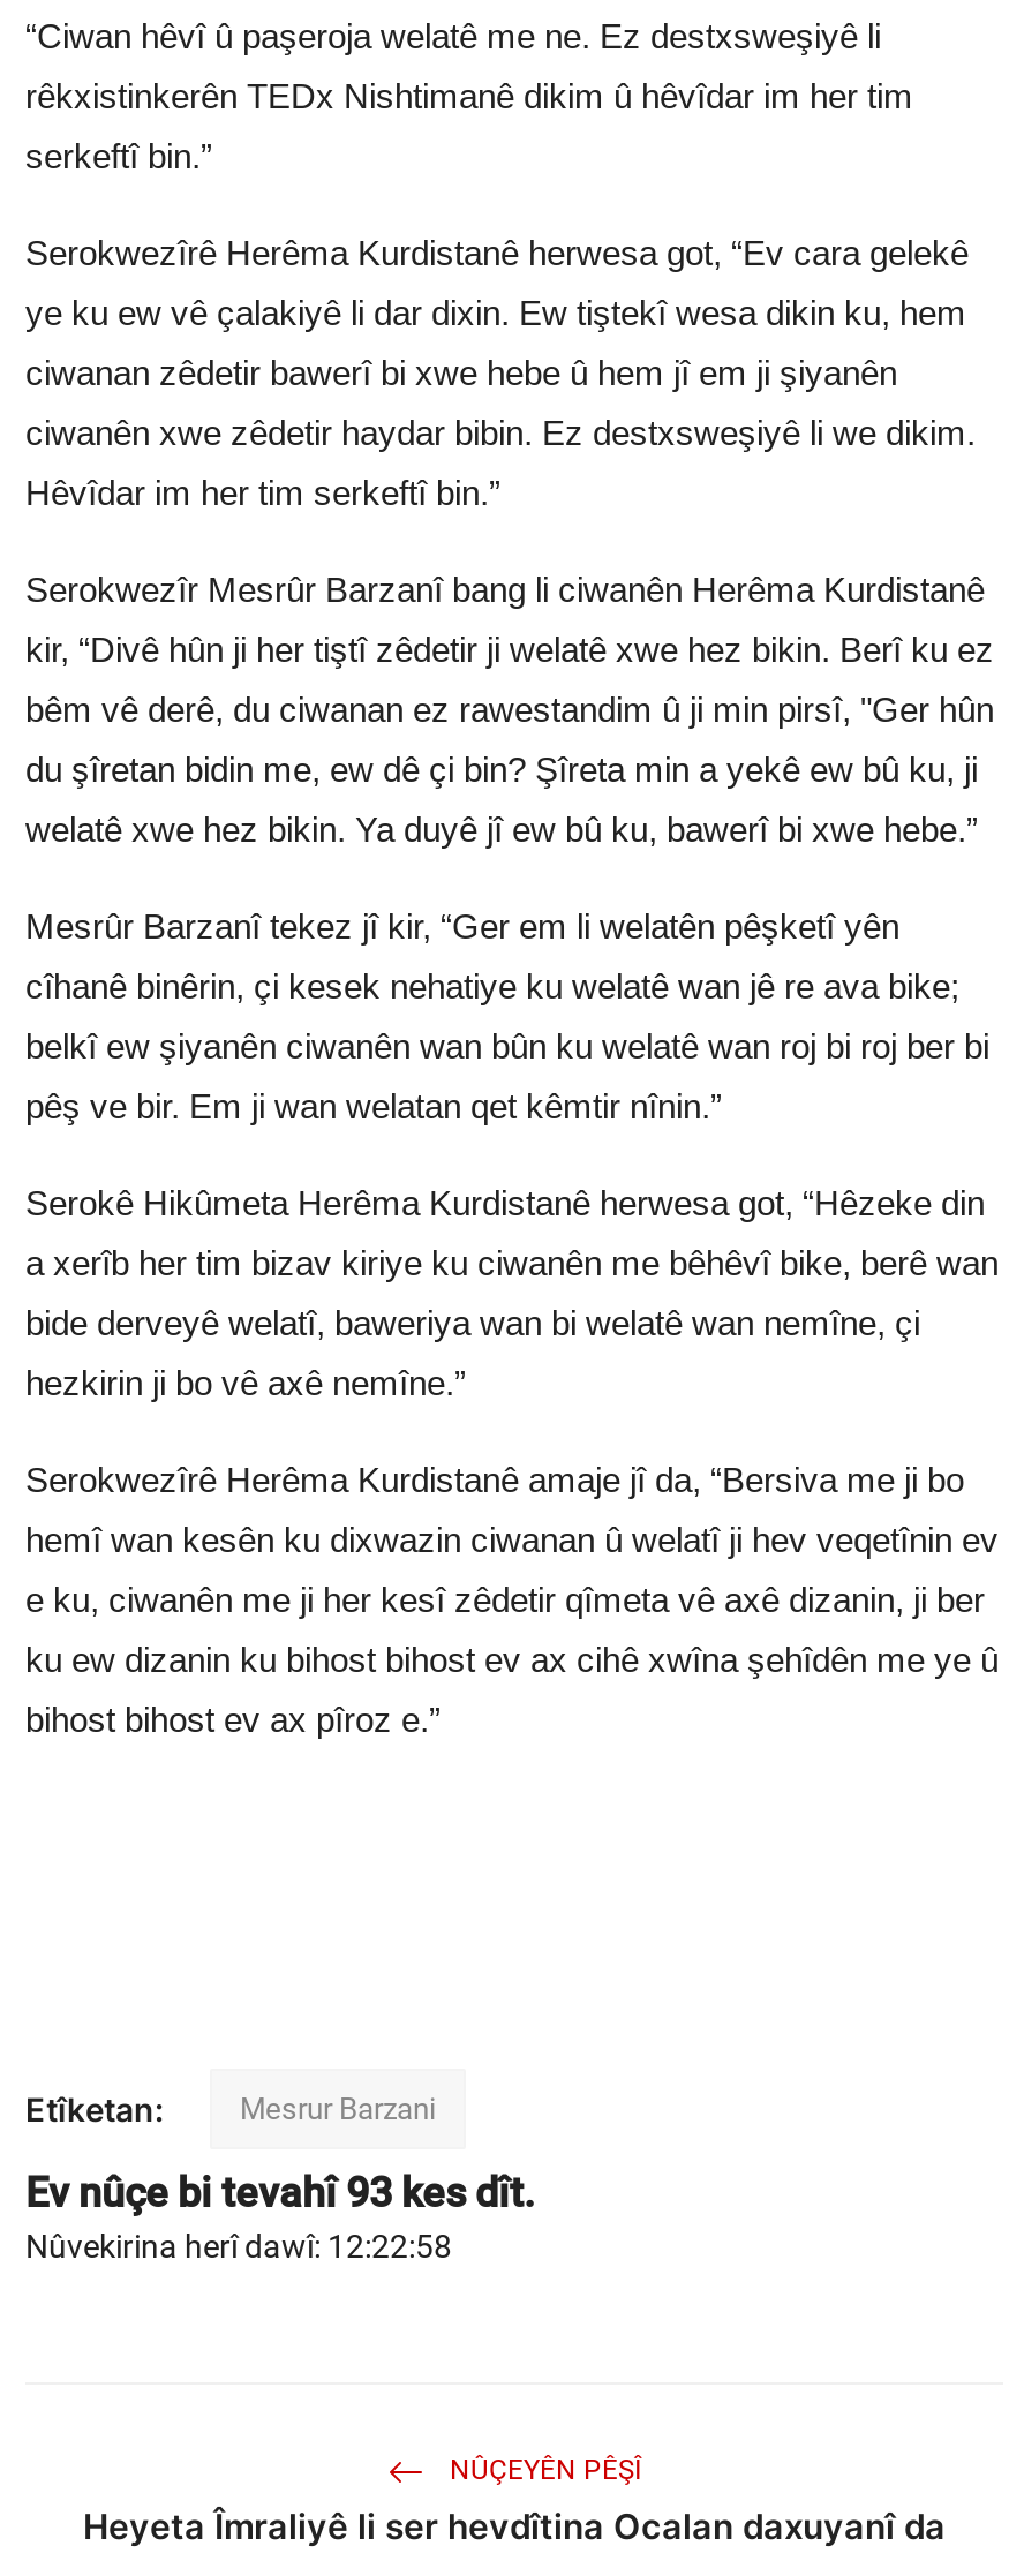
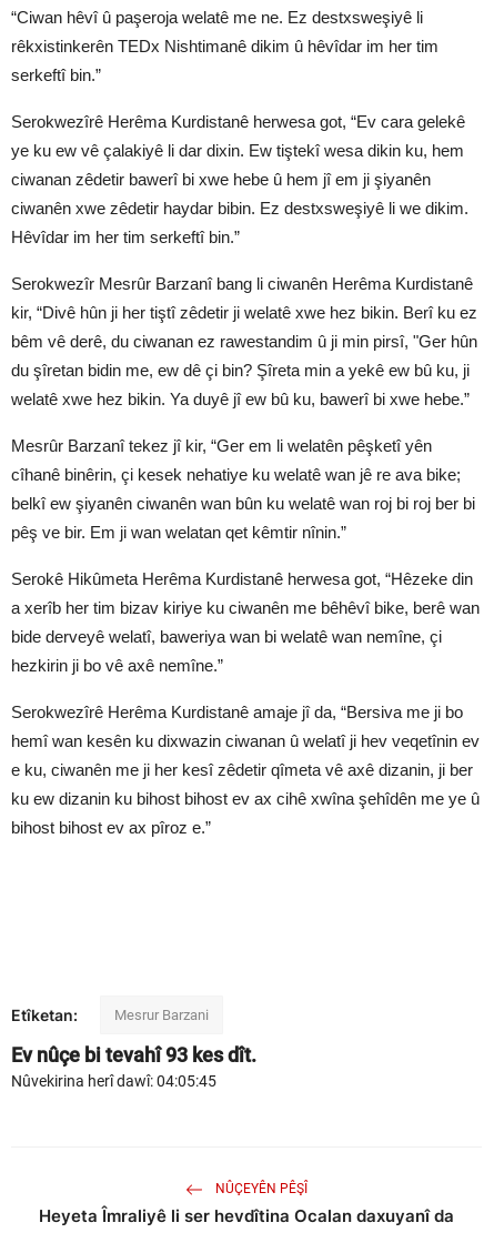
- Nûvekirina herî dawî: 12:22:58
+ Nûvekirina herî dawî: 04:05:45
